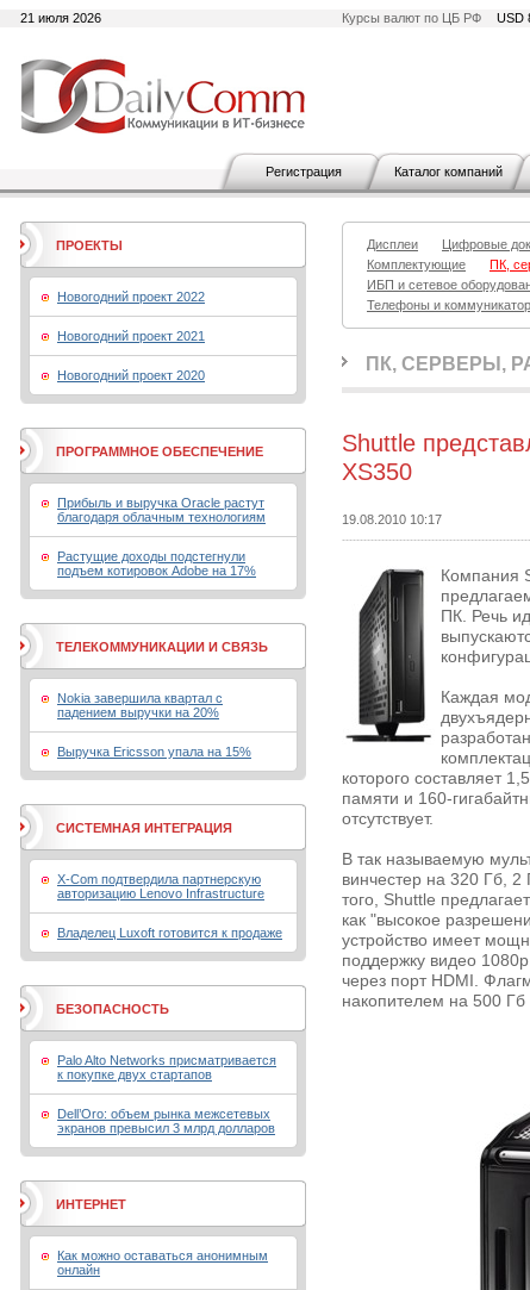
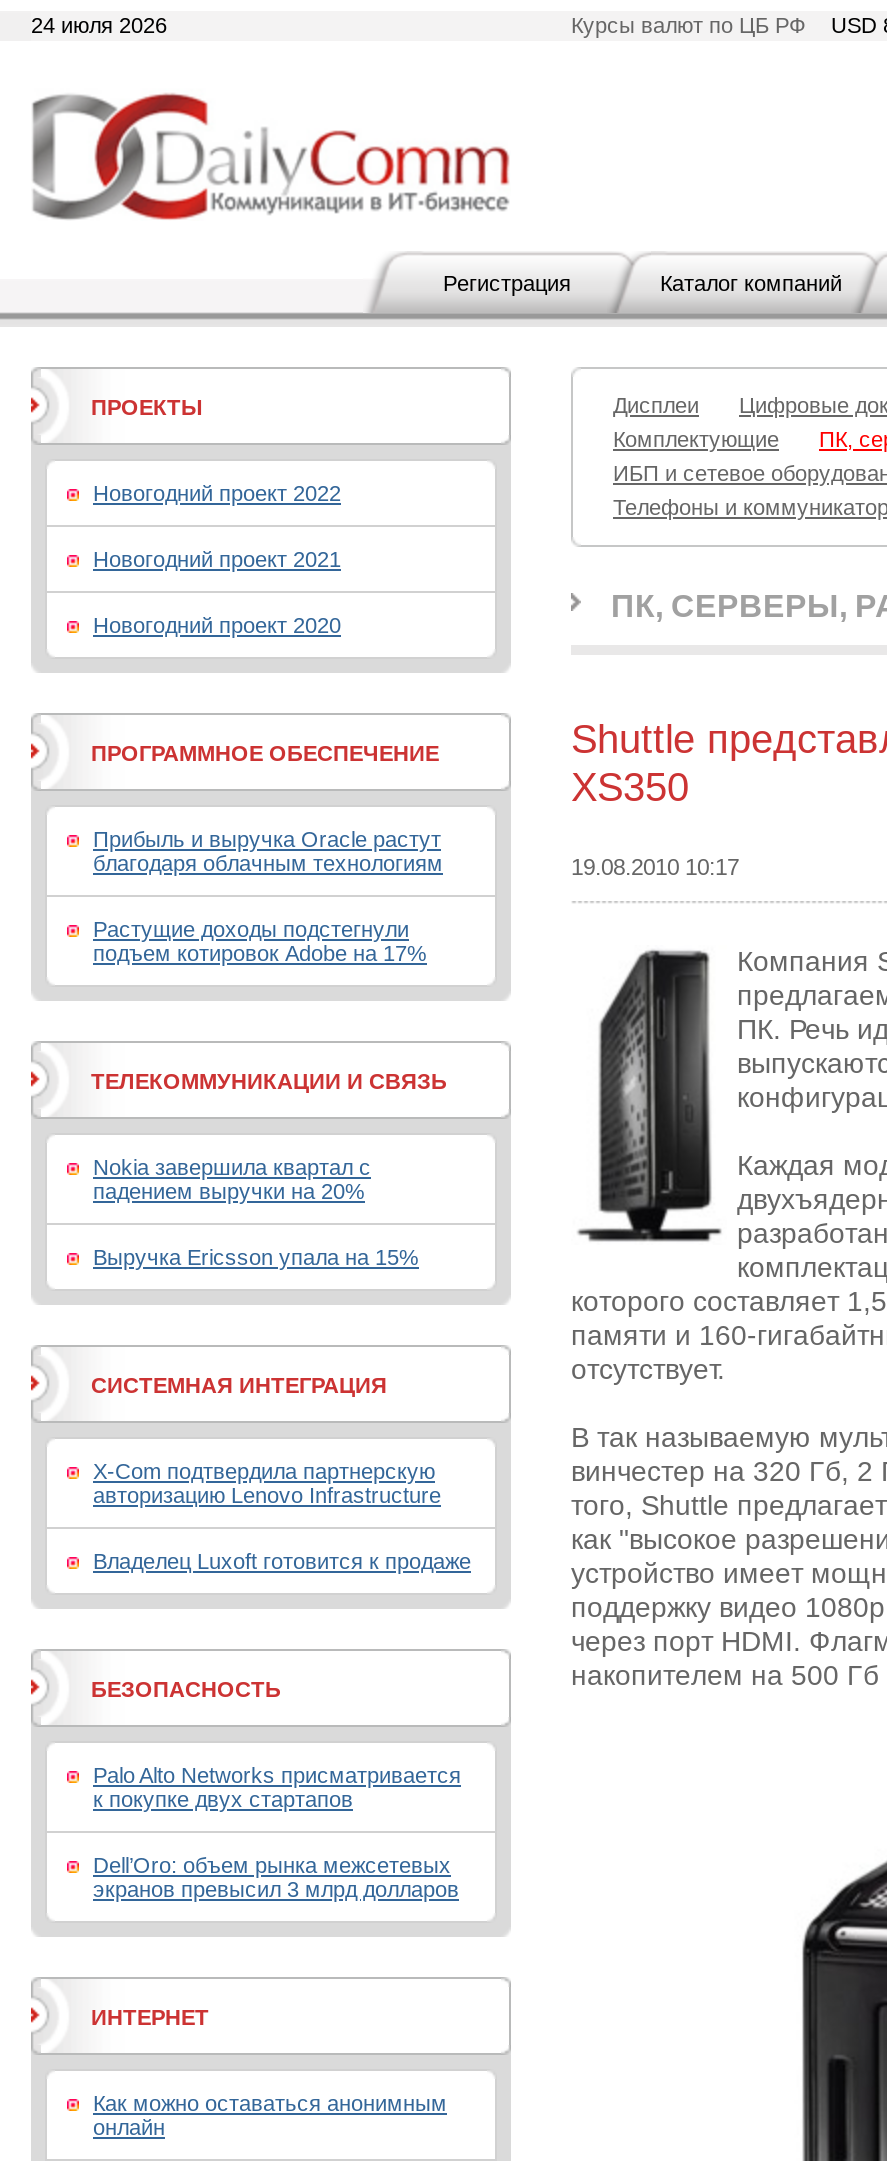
- 21 июля 2026
+ 24 июля 2026
